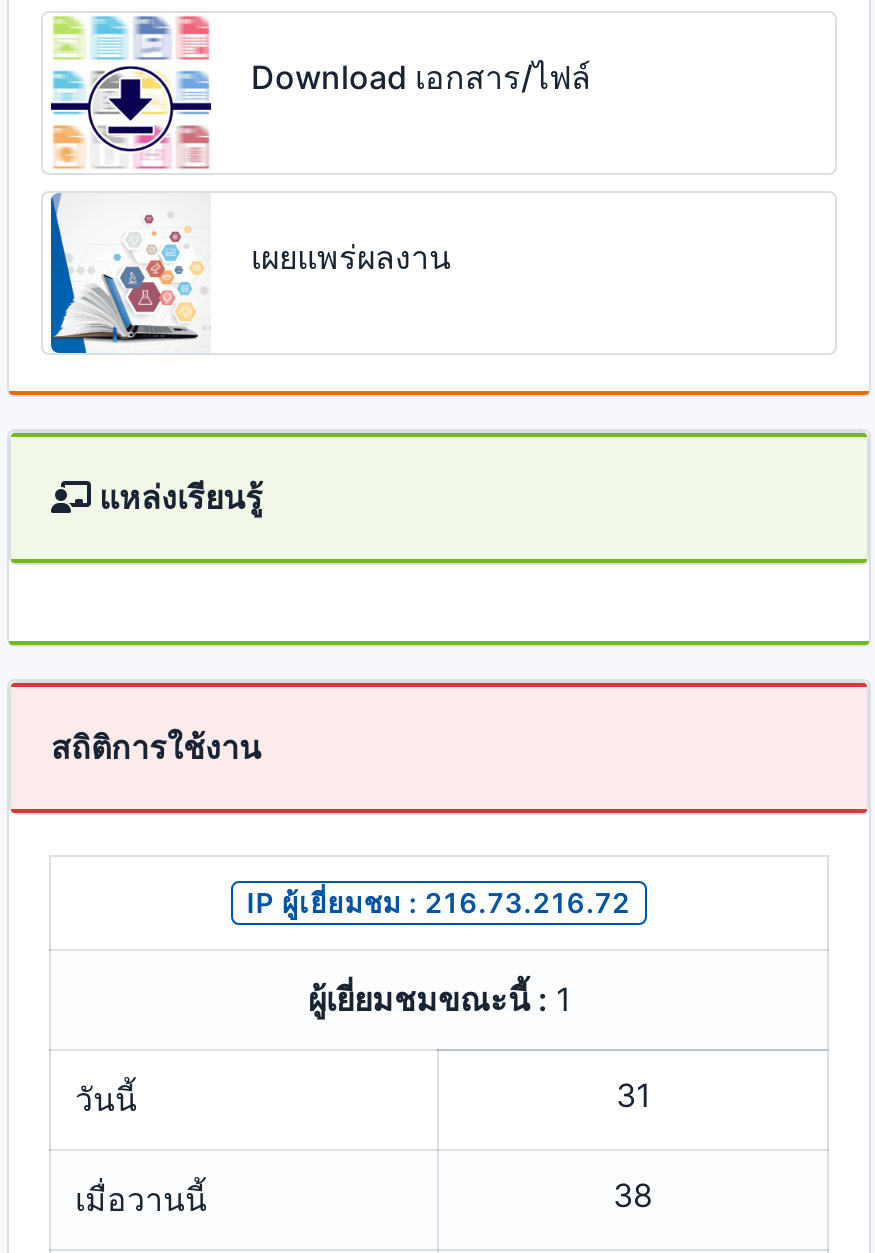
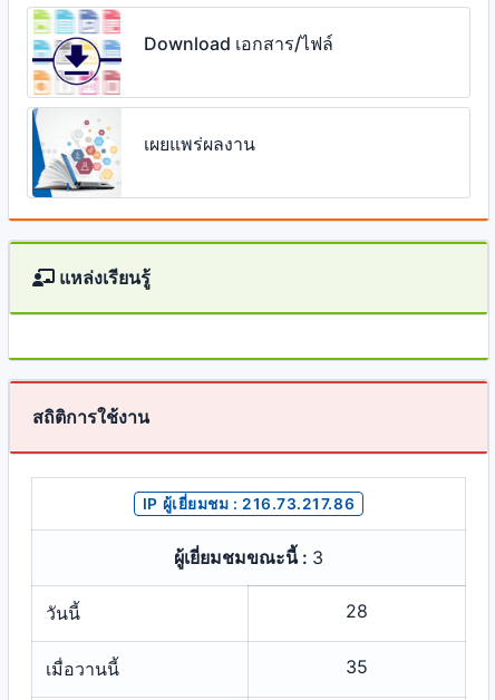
- IP ผู้เยี่ยมชม : 216.73.216.72
+ IP ผู้เยี่ยมชม : 216.73.217.86

- ผู้เยี่ยมชมขณะนี้ : 1
+ ผู้เยี่ยมชมขณะนี้ : 3

- 31
+ 28

- 38
+ 35
